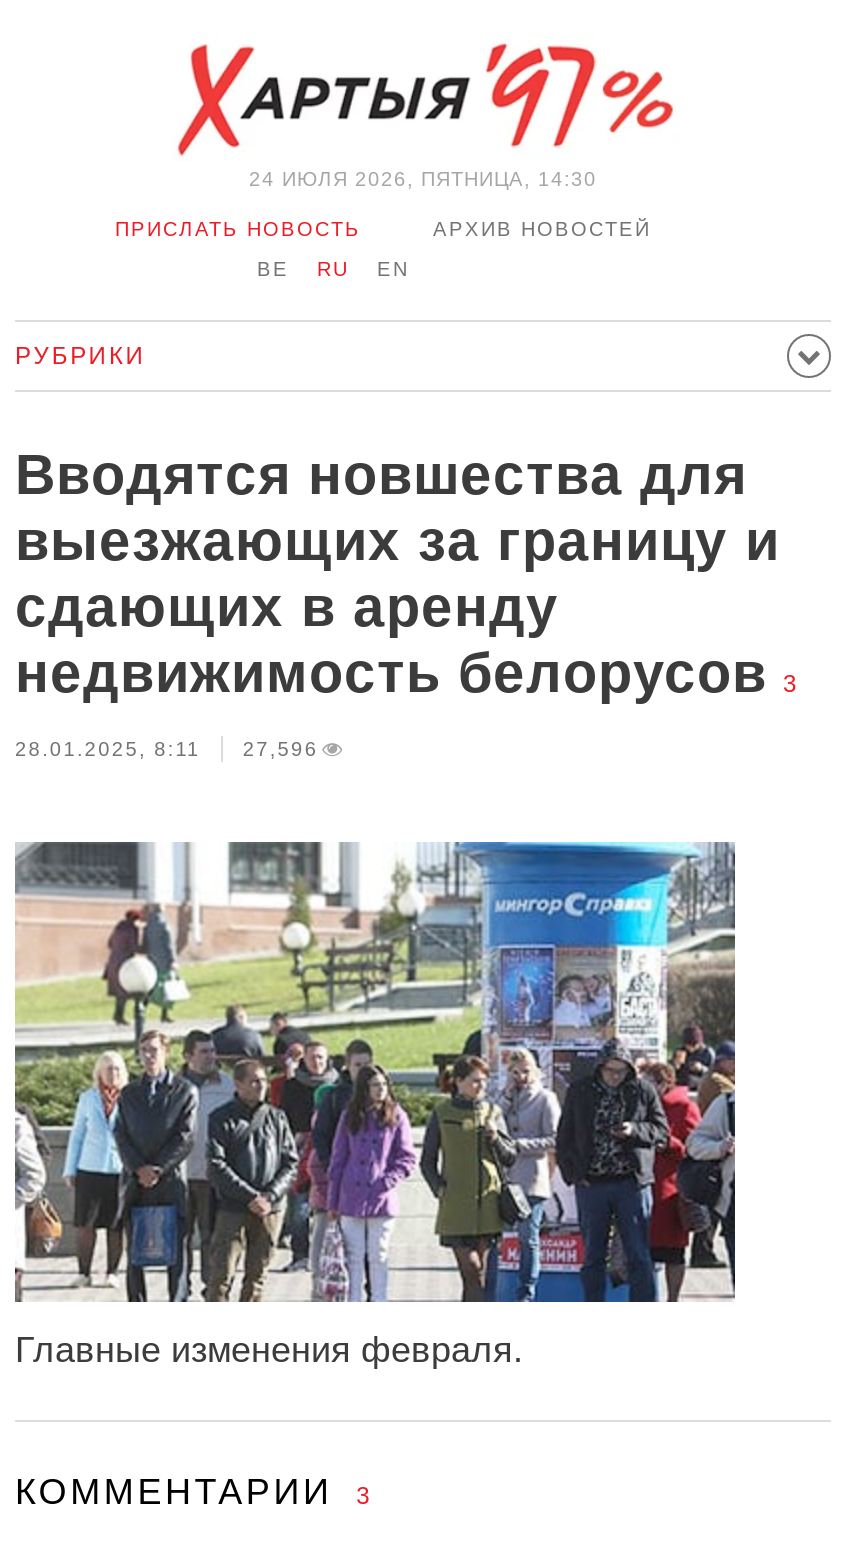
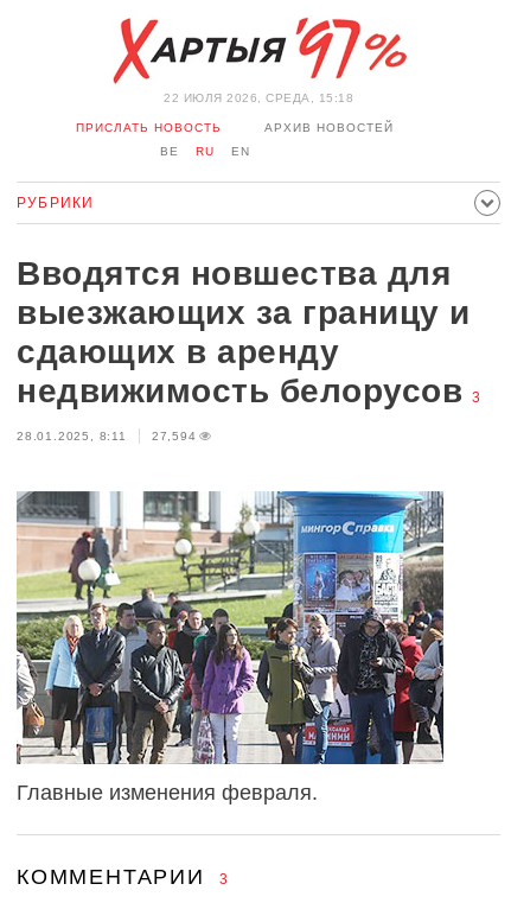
- 24 ИЮЛЯ 2026, ПЯТНИЦА, 14:30
+ 22 ИЮЛЯ 2026, СРЕДА, 15:18

- 28.01.2025, 8:11 27,596
+ 28.01.2025, 8:11 27,594
